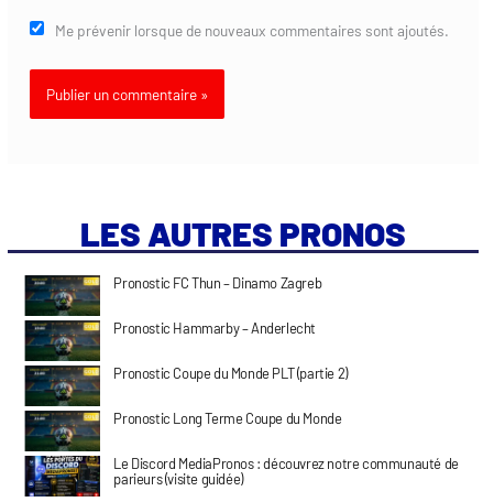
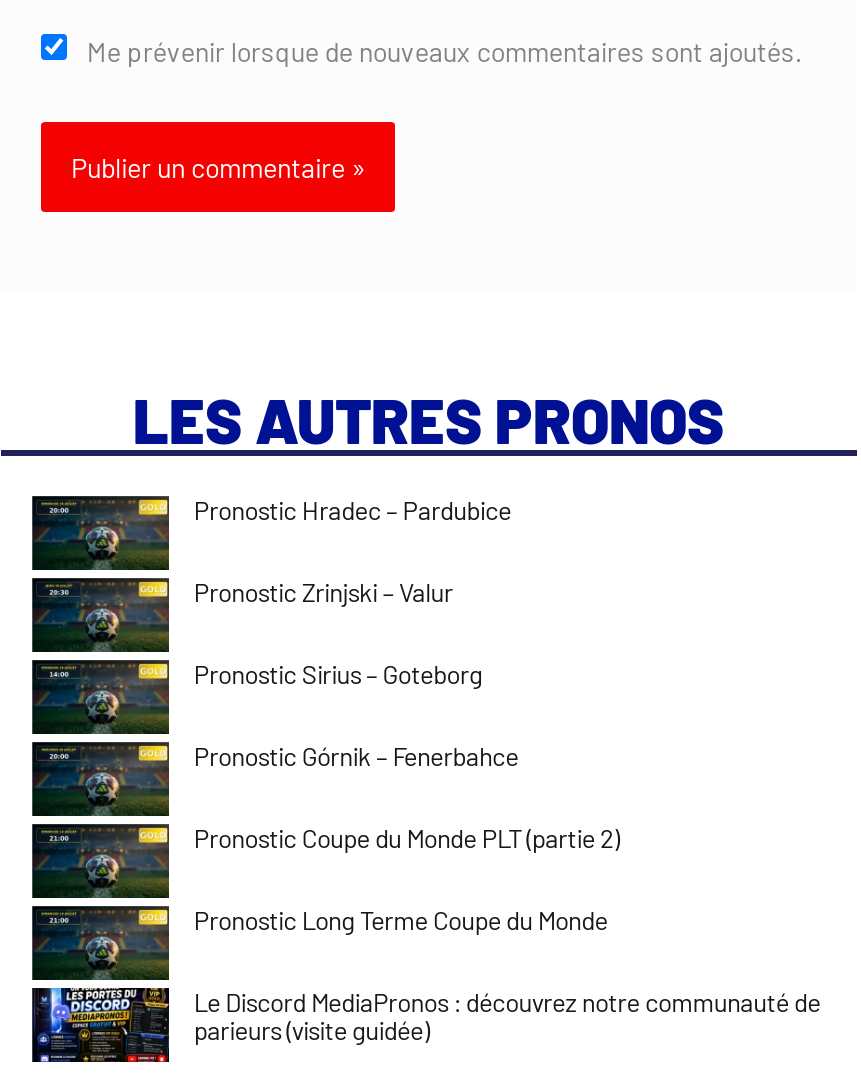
- Pronostic FC Thun – Dinamo Zagreb
- Pronostic Hammarby – Anderlecht
+ Pronostic Hradec – Pardubice
+ Pronostic Zrinjski – Valur
+ Pronostic Sirius – Goteborg
+ Pronostic Górnik – Fenerbahce
